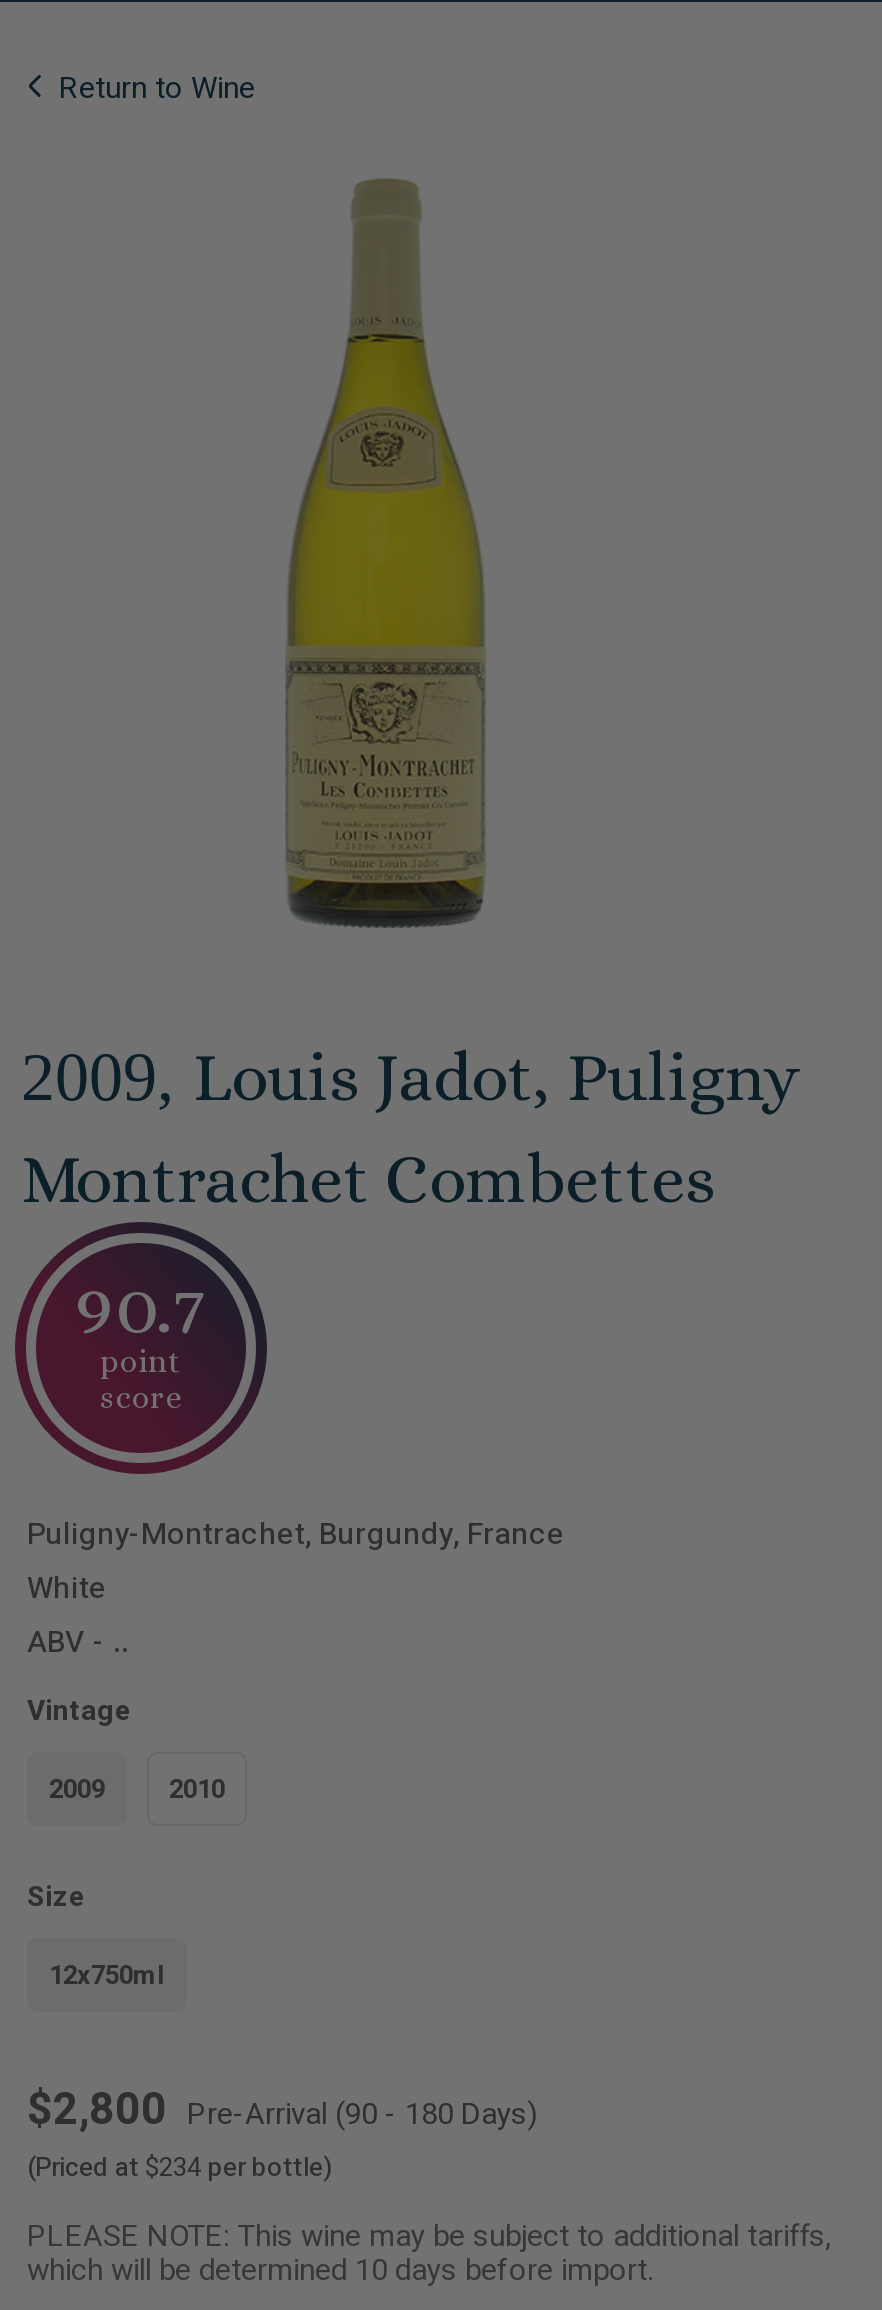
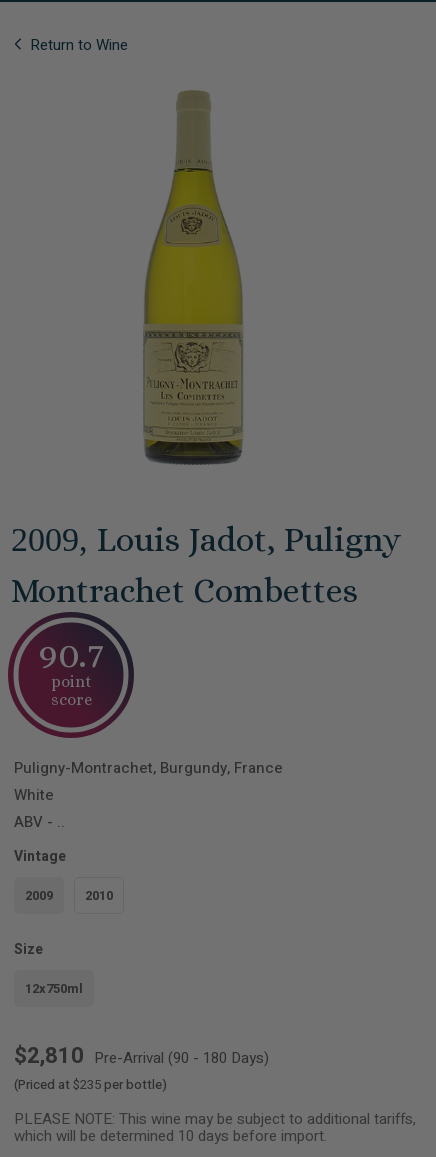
- $2,800 Pre-Arrival (90 - 180 Days)
+ $2,810 Pre-Arrival (90 - 180 Days)

- (Priced at $234 per bottle)
+ (Priced at $235 per bottle)
